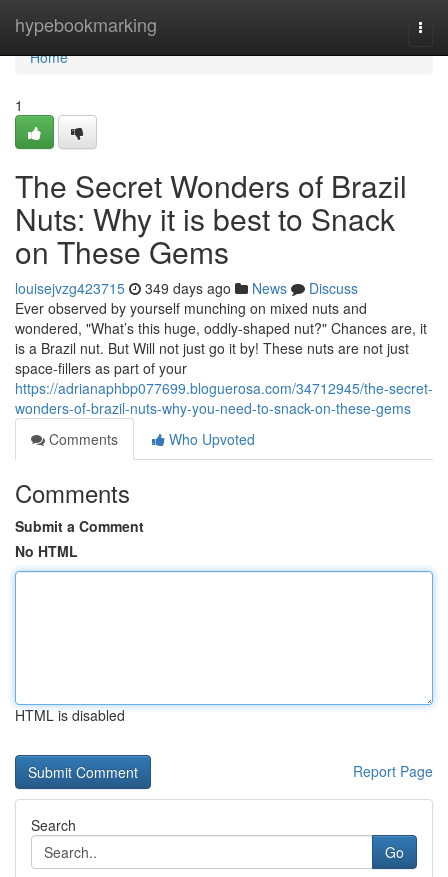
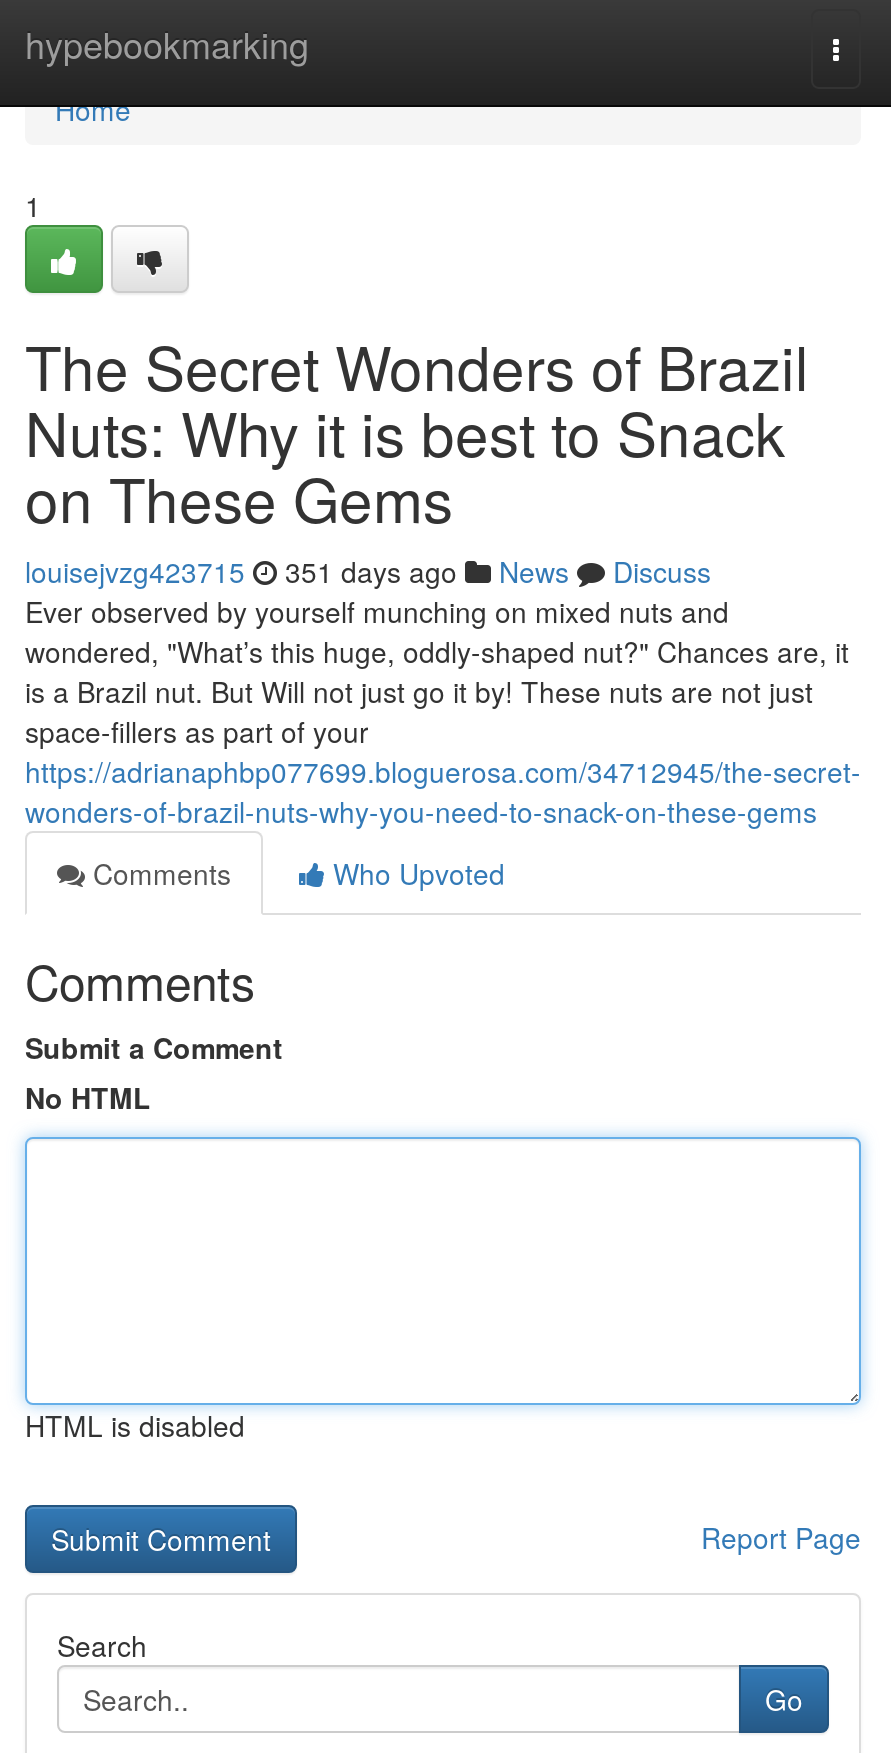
- louisejvzg423715 349 days ago News Discuss
+ louisejvzg423715 351 days ago News Discuss
